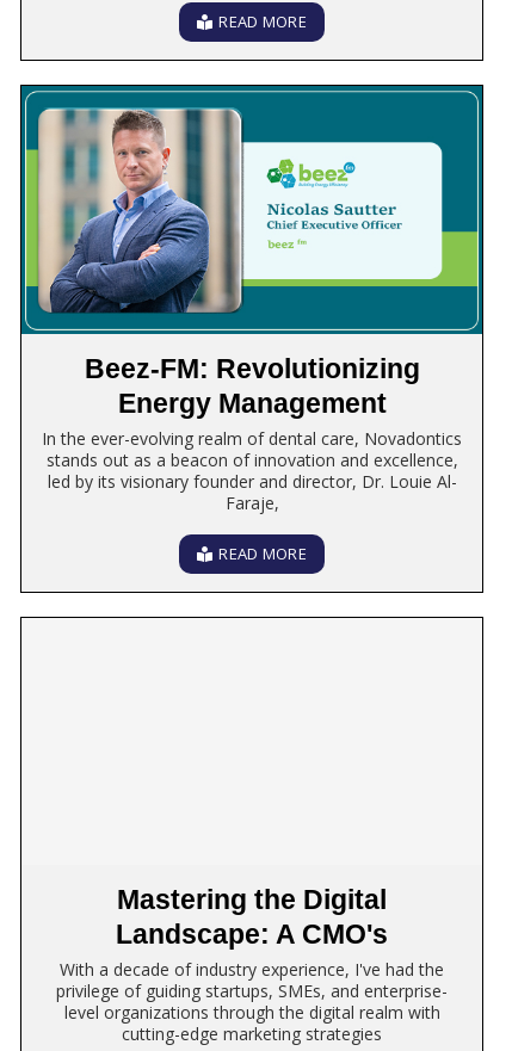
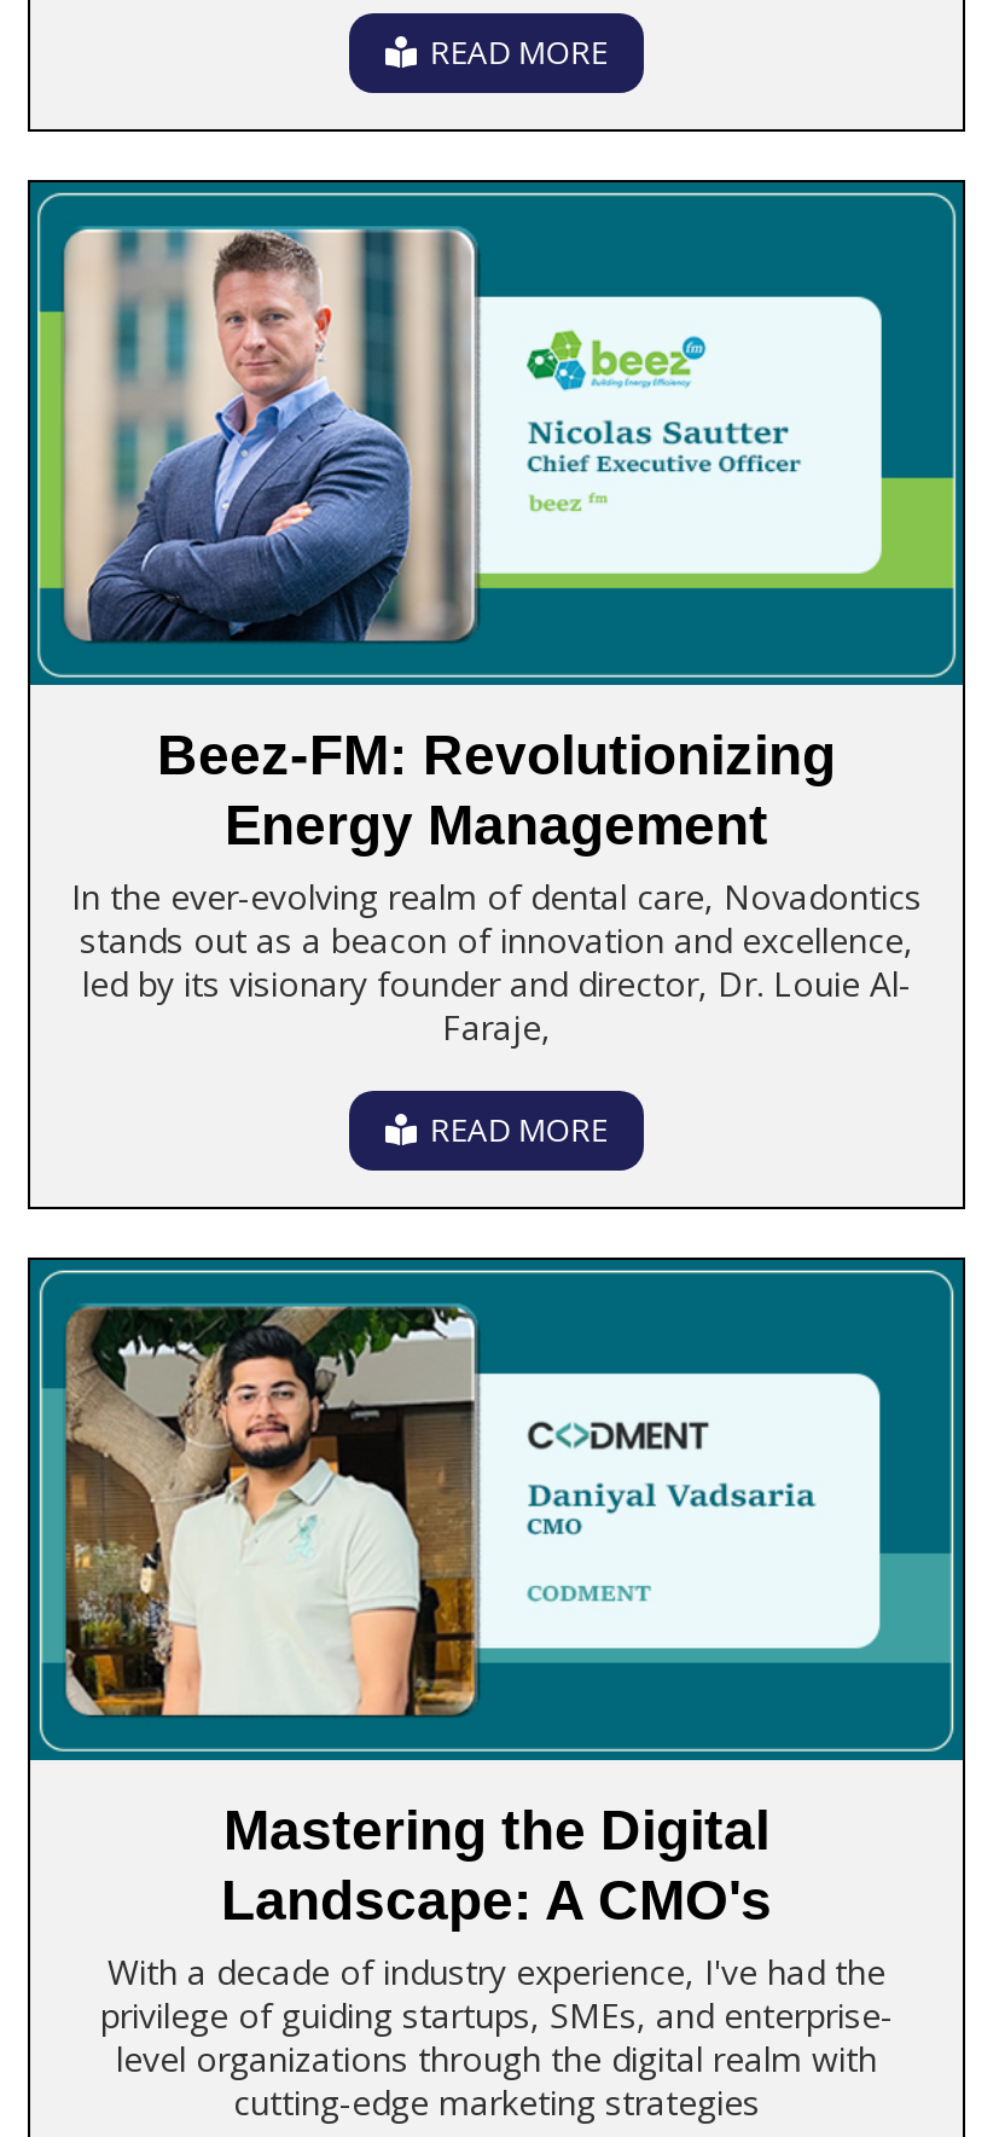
+ [image]
